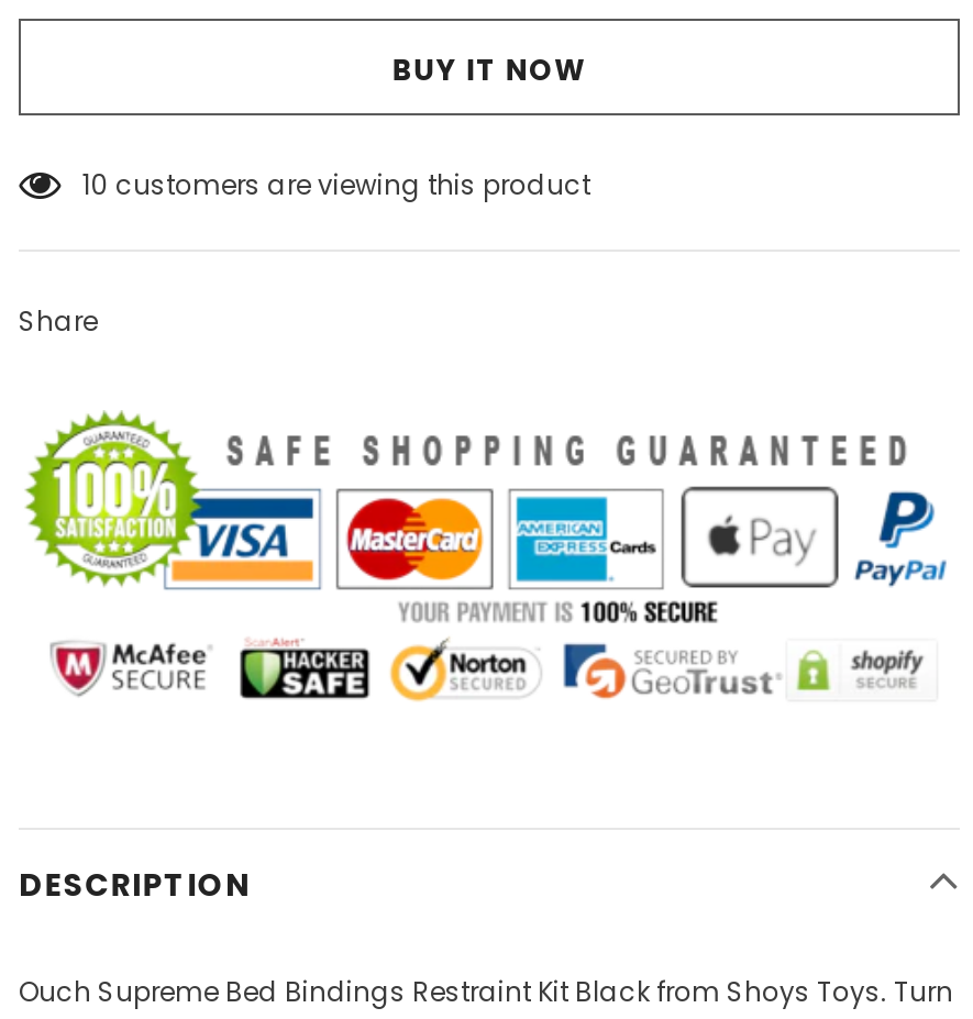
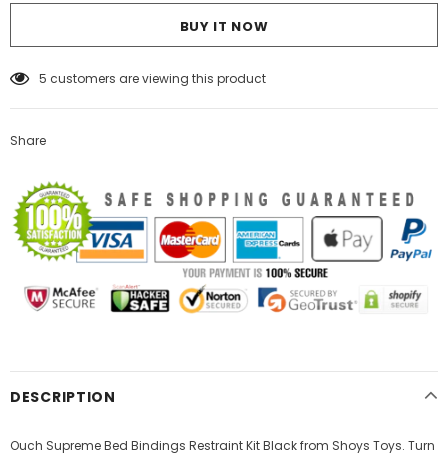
- 10 customers are viewing this product
+ 5 customers are viewing this product
